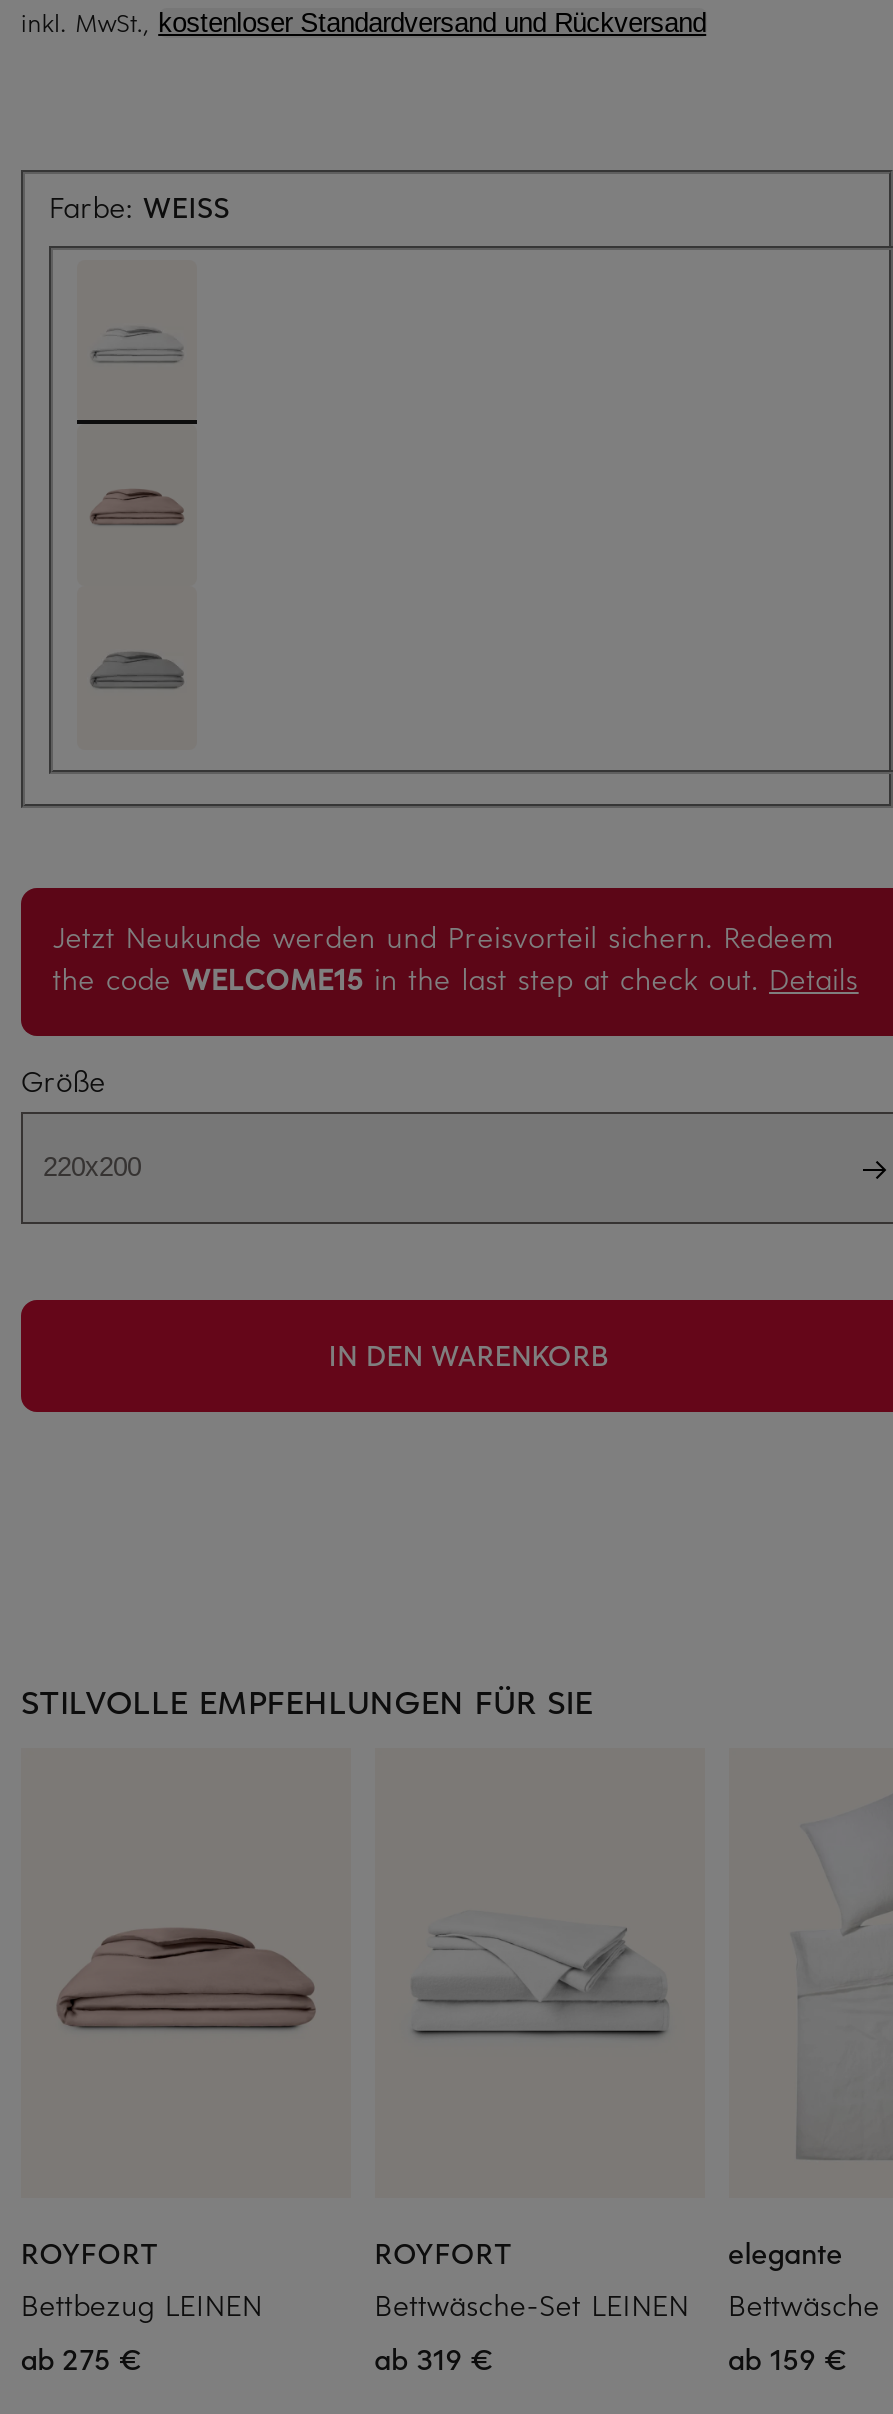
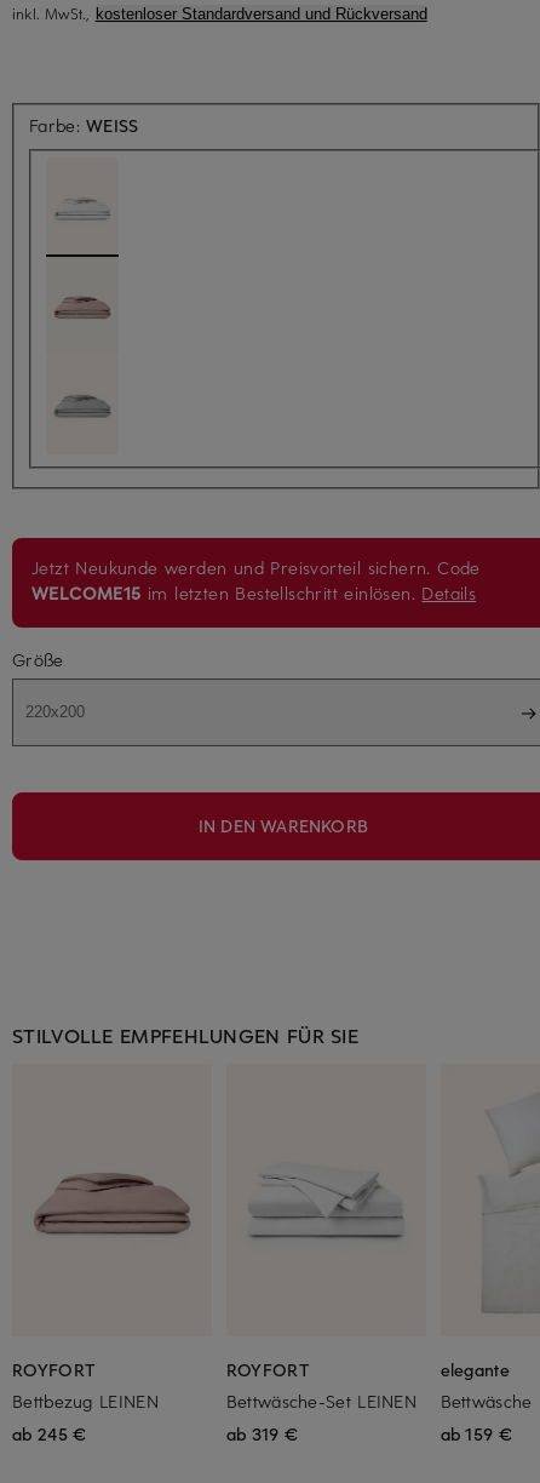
- Jetzt Neukunde werden und Preisvorteil sichern. Redeem
- the code WELCOME15 in the last step at check out. Details
+ Jetzt Neukunde werden und Preisvorteil sichern. Code
+ WELCOME15 im letzten Bestellschritt einlösen. Details

- ab 275 €
+ ab 245 €
